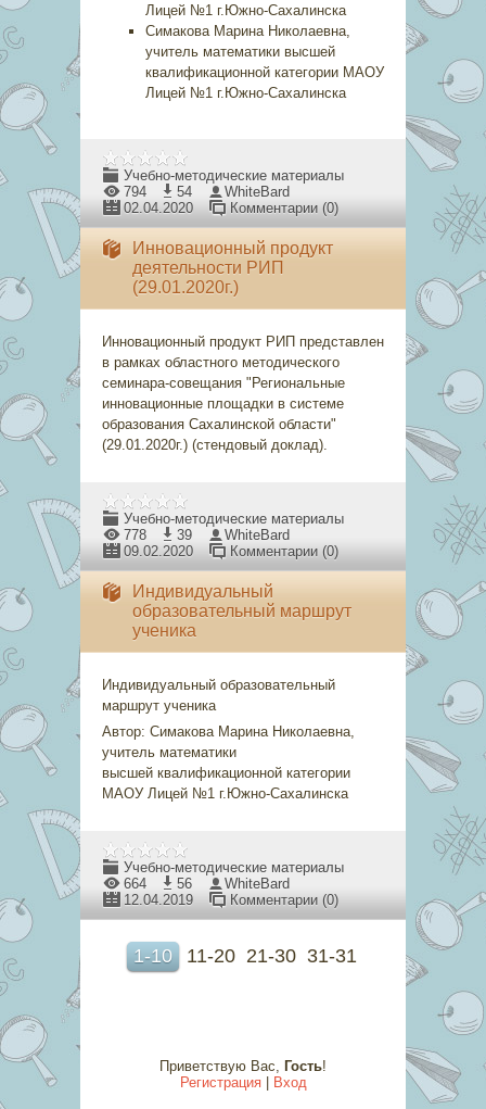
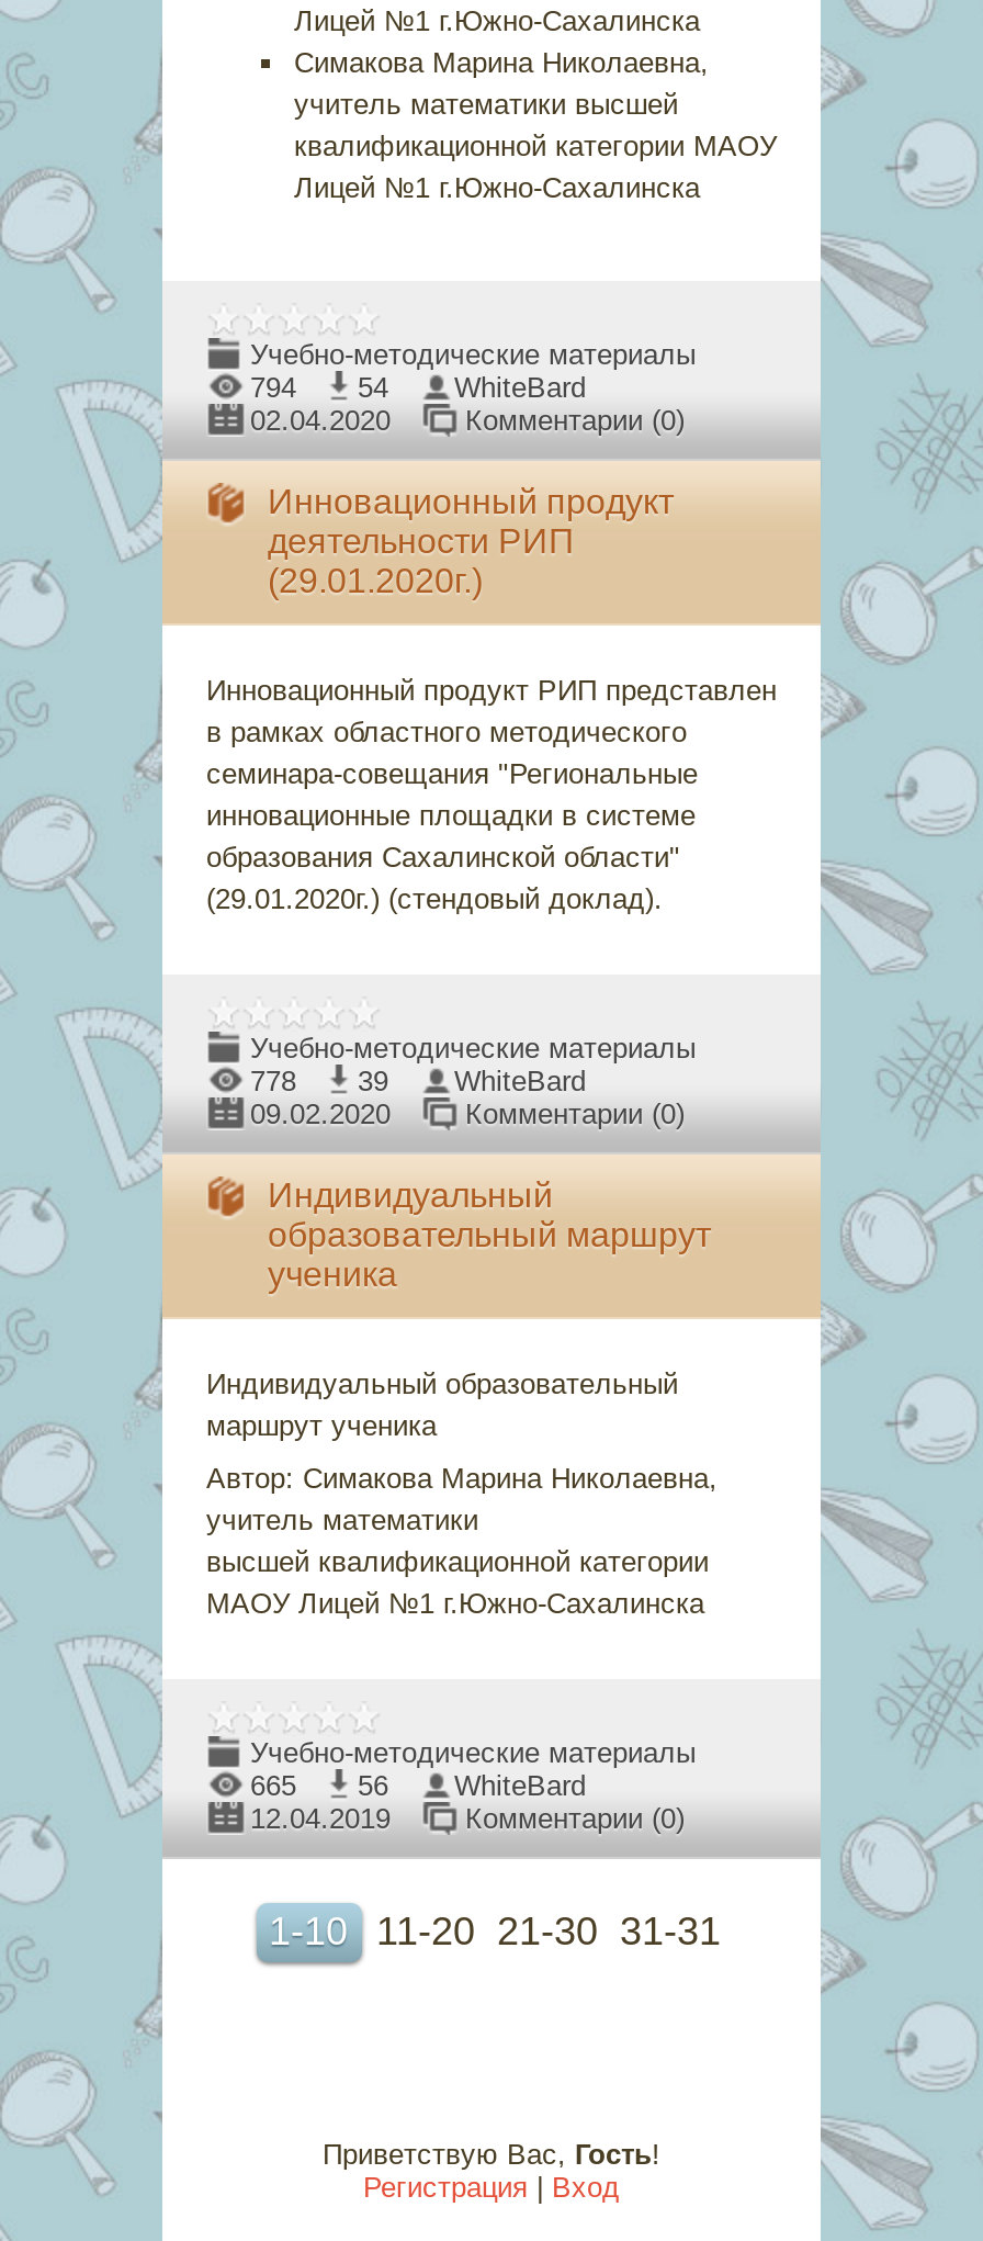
- 664 56 WhiteBard
+ 665 56 WhiteBard
